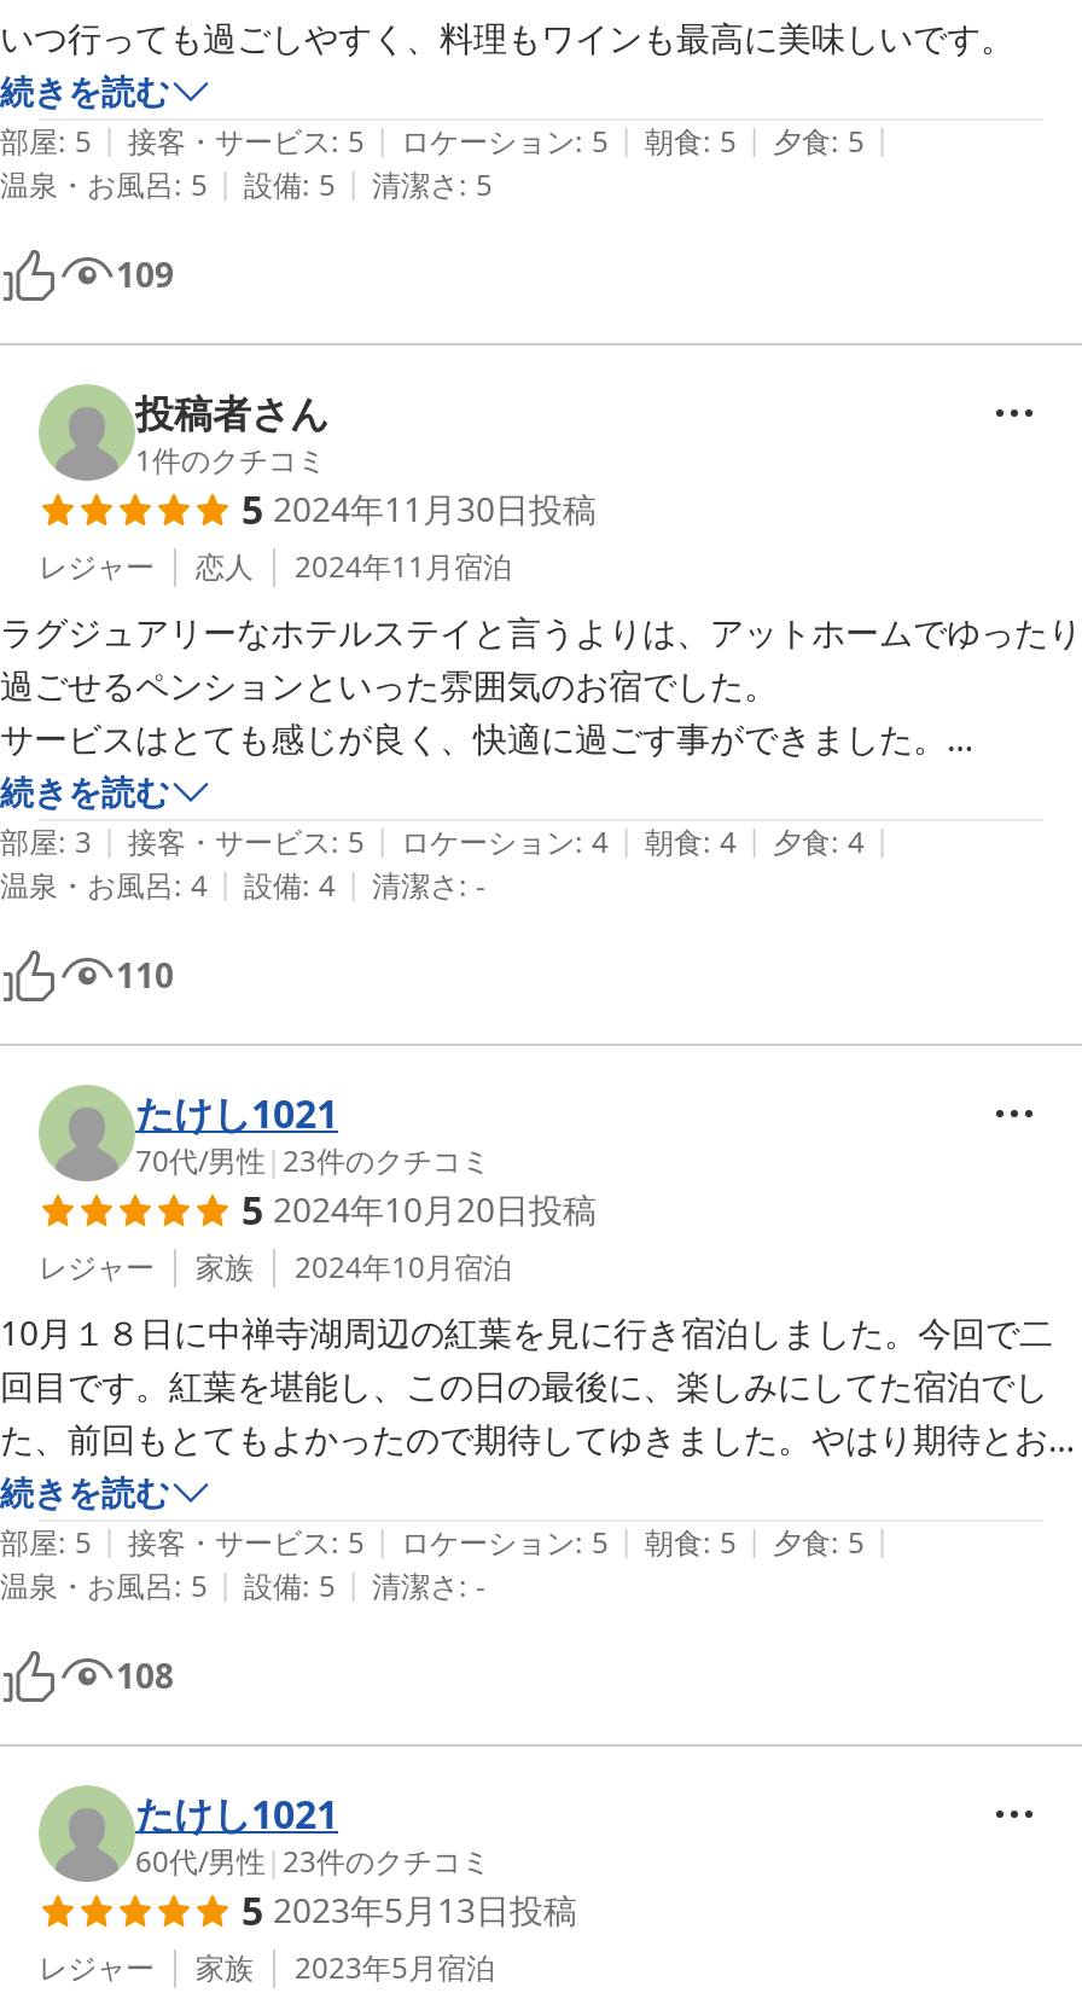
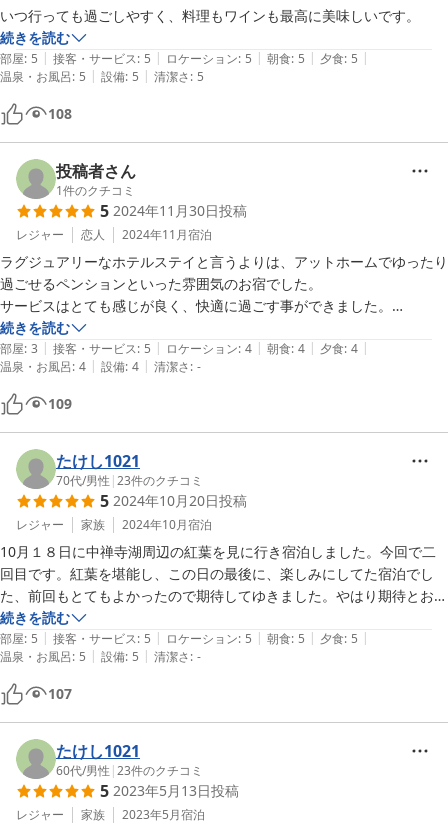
- 109
+ 108

- 110
+ 109

- 108
+ 107
